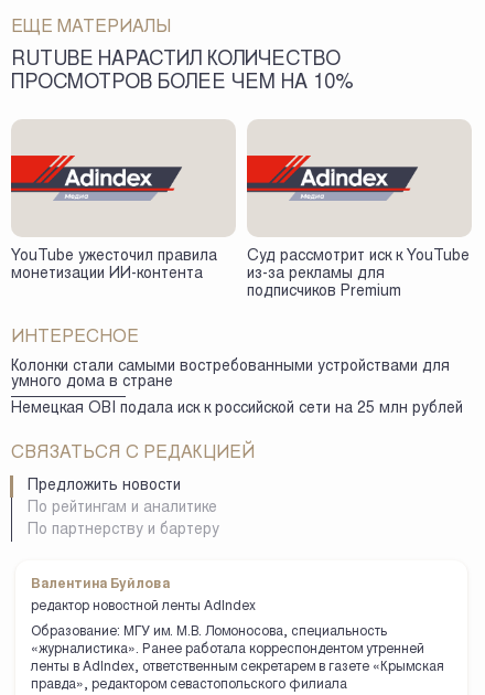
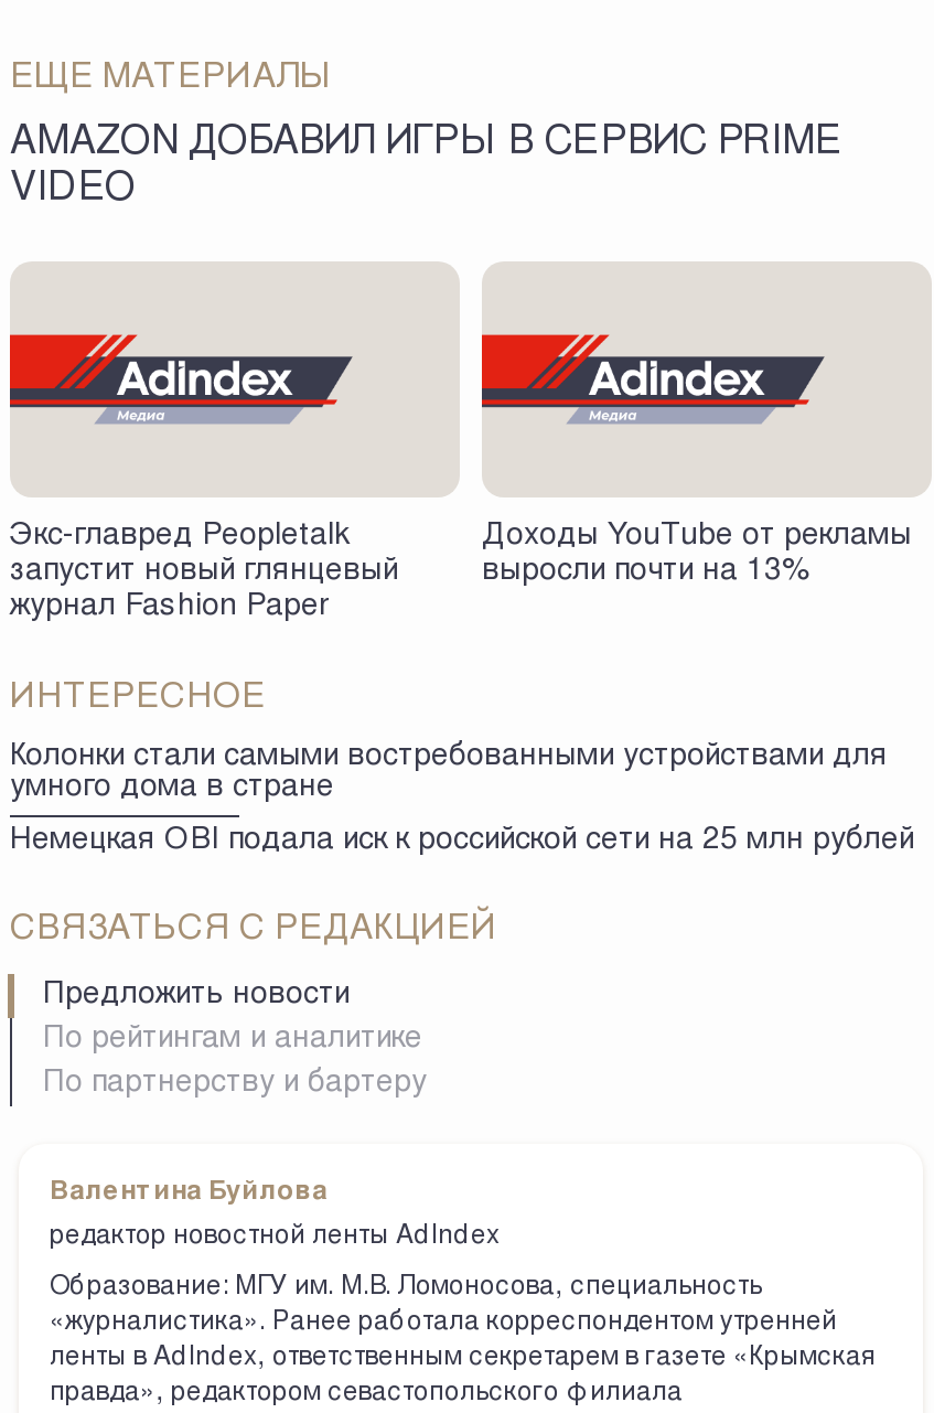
- RUTUBE НАРАСТИЛ КОЛИЧЕСТВО
- ПРОСМОТРОВ БОЛЕЕ ЧЕМ НА 10%
+ AMAZON ДОБАВИЛ ИГРЫ В СЕРВИС PRIME
+ VIDEO

- YouTube ужесточил правила
- монетизации ИИ-контента
+ Экс-главред Peopletalk
+ запустит новый глянцевый
+ журнал Fashion Paper

- Суд рассмотрит иск к YouTube
- из-за рекламы для
- подписчиков Premium
+ Доходы YouTube от рекламы
+ выросли почти на 13%
